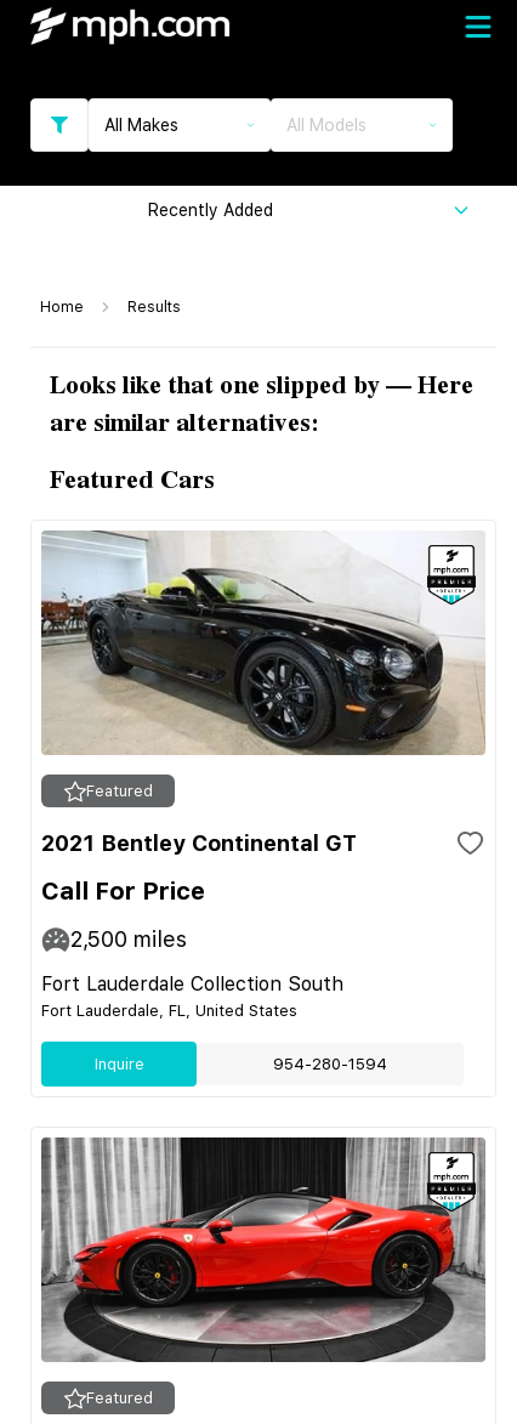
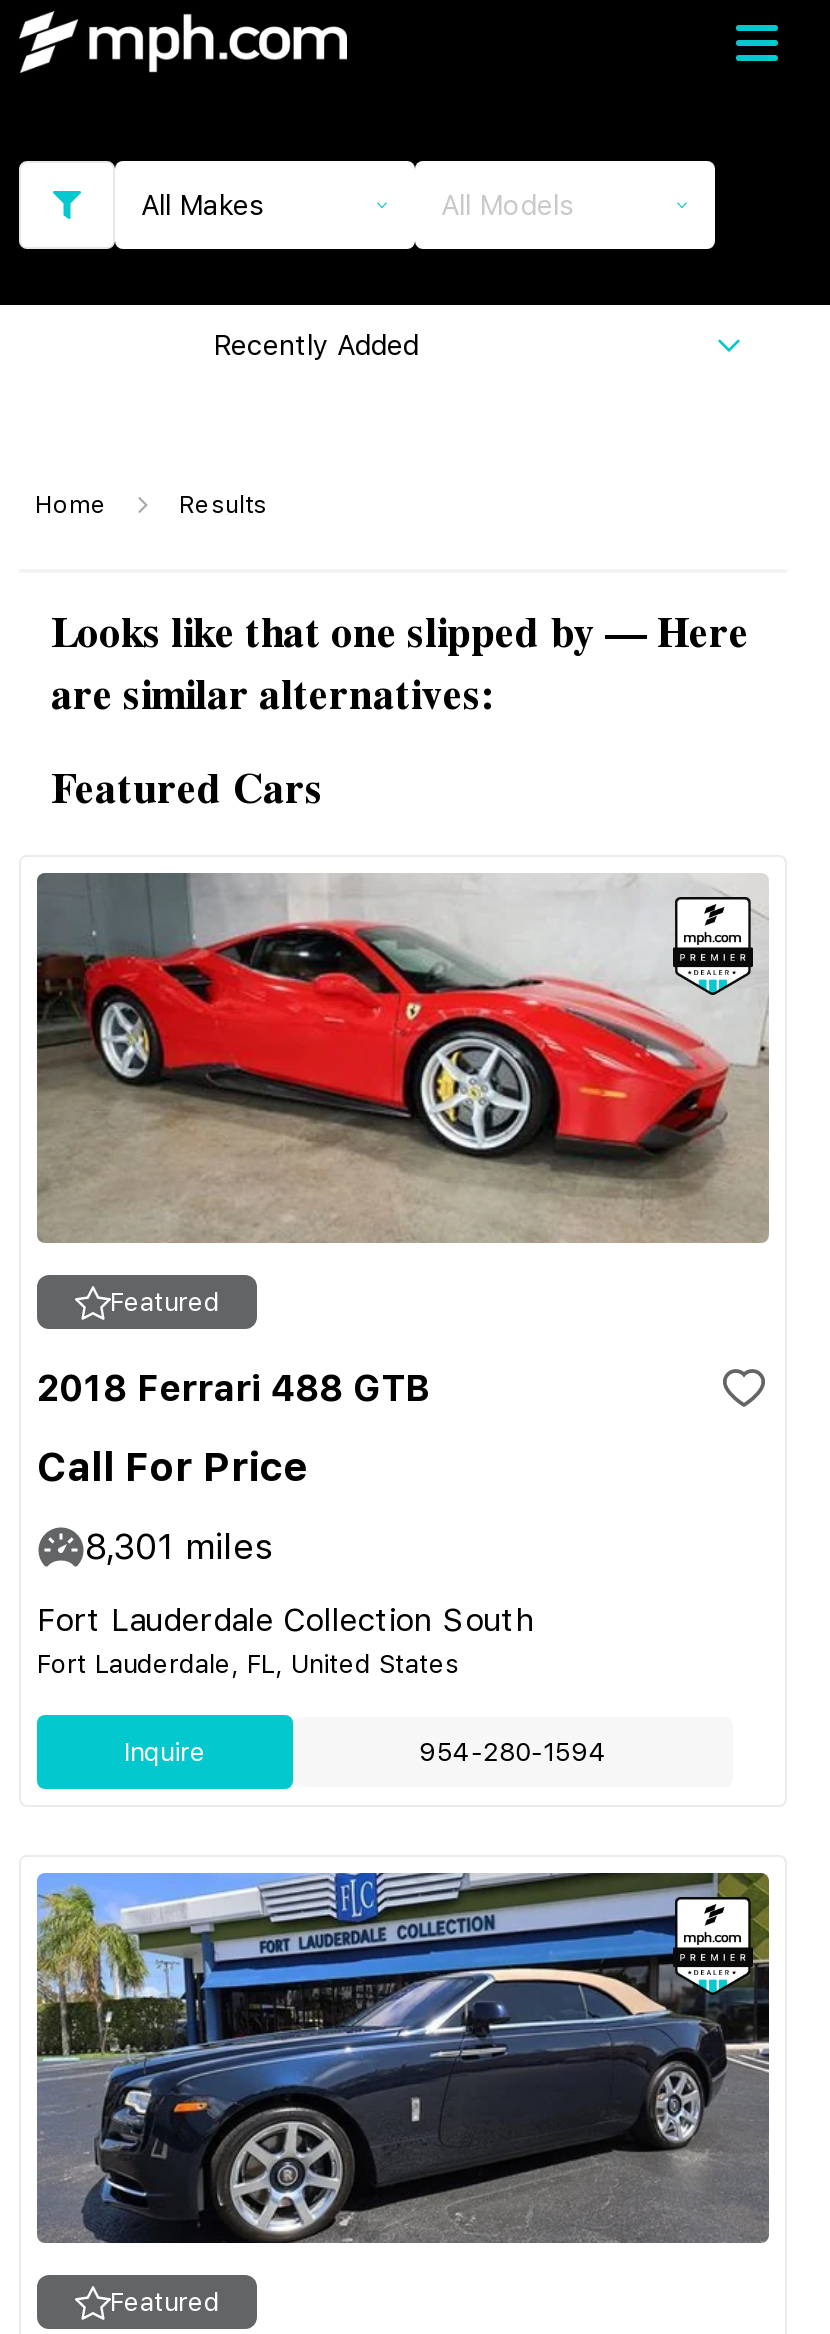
- [image]
+ [image]

- 2021 Bentley Continental GT
+ 2018 Ferrari 488 GTB

- 2,500 miles
+ 8,301 miles

- [image]
+ [image]
